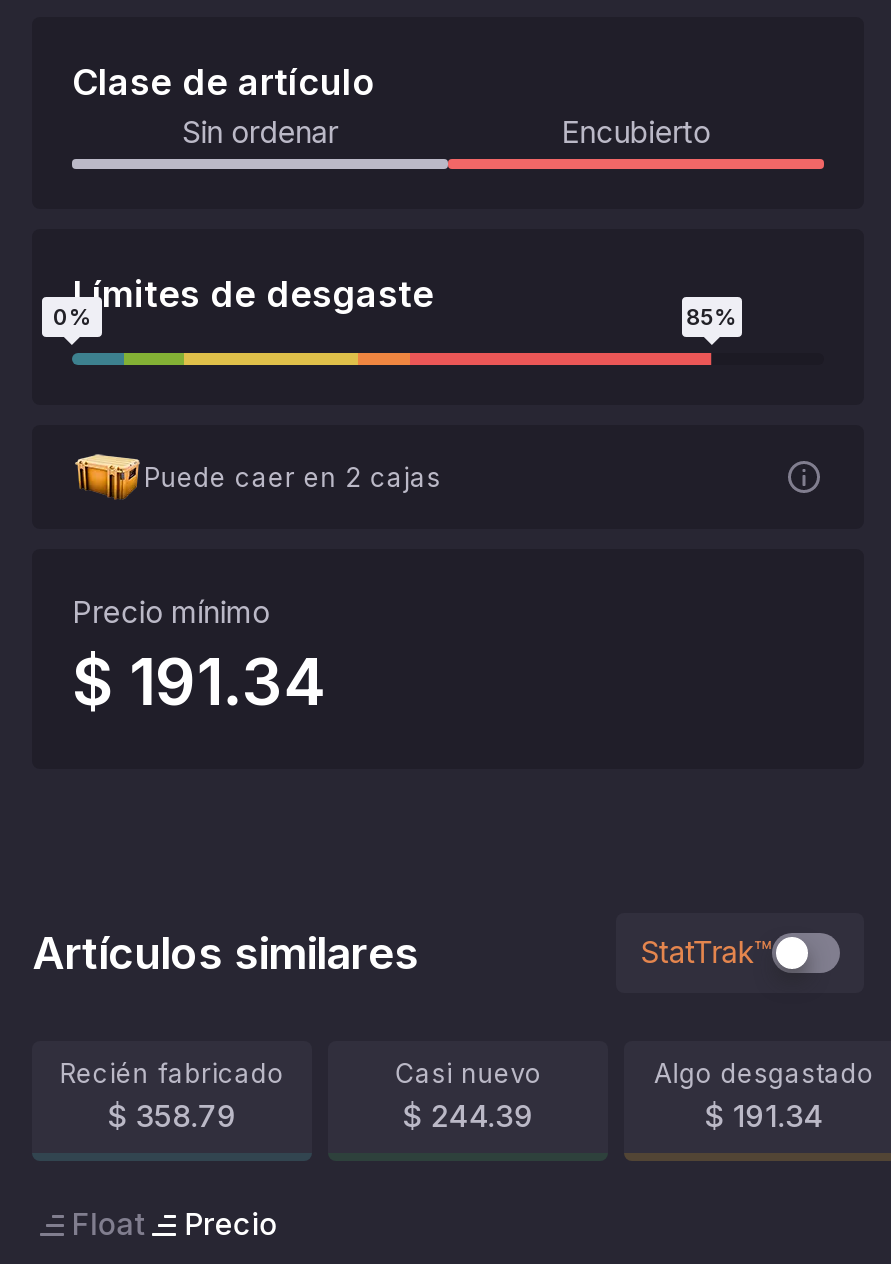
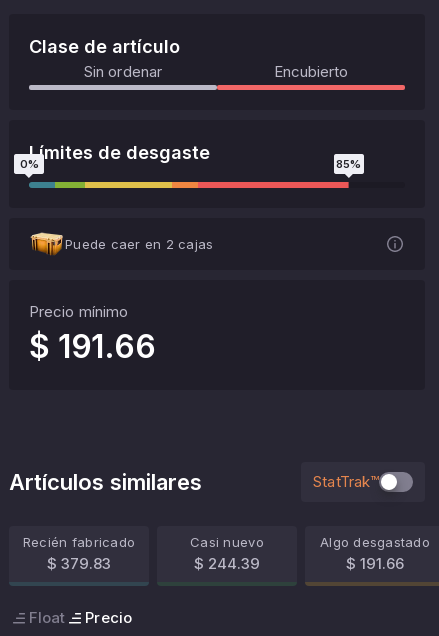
- $ 191.34
+ $ 191.66

- $ 358.79
+ $ 379.83

- $ 191.34
+ $ 191.66
